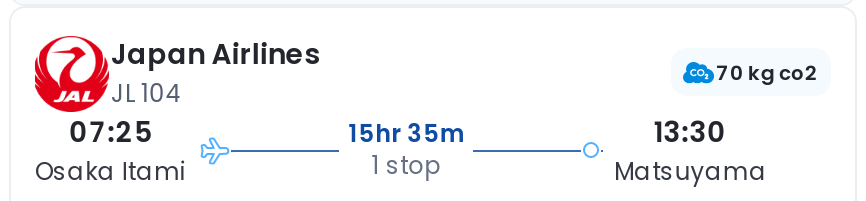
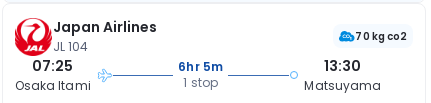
- 15hr 35m
+ 6hr 5m
